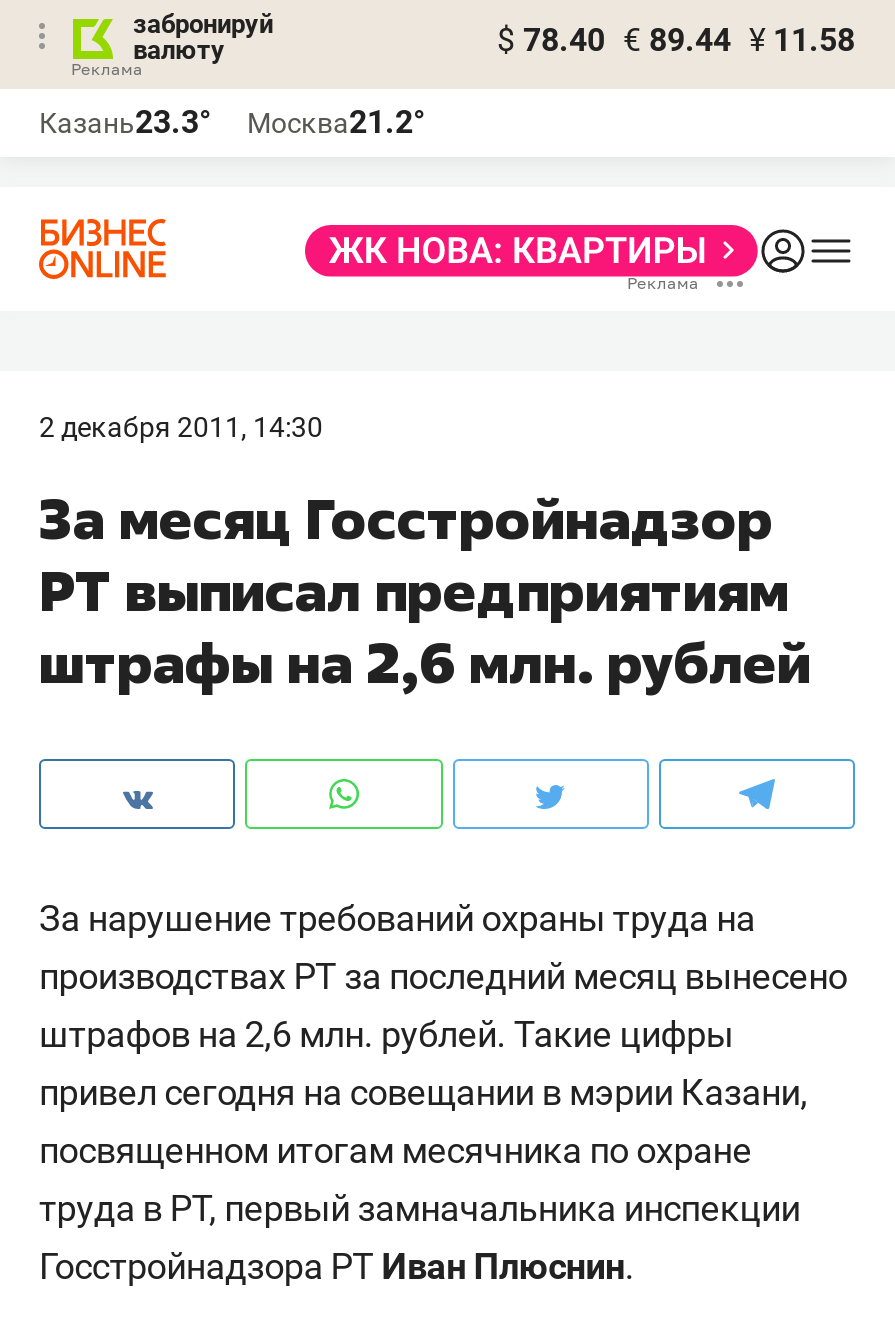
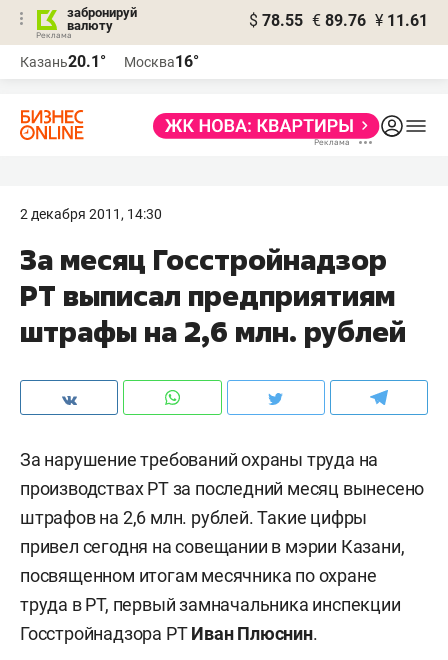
- $ 78.40 € 89.44 ¥ 11.58
+ $ 78.55 € 89.76 ¥ 11.61

- Казань23.3°
+ Казань20.1°

- Москва21.2°
+ Москва16°
